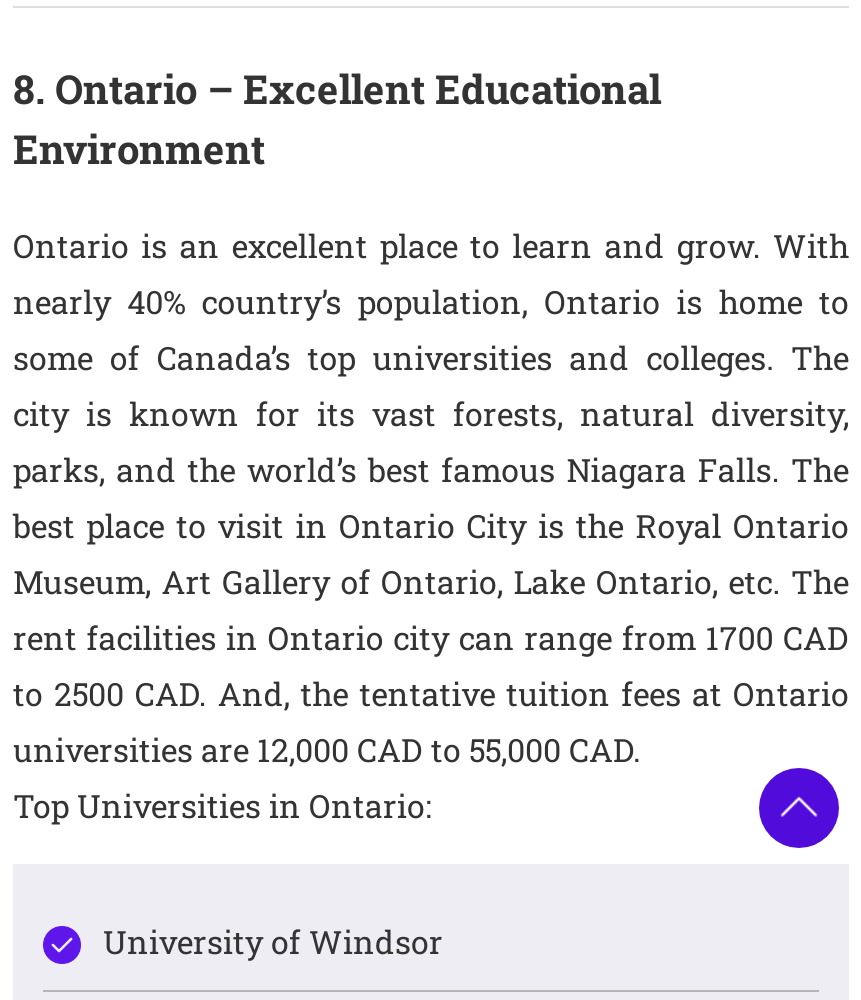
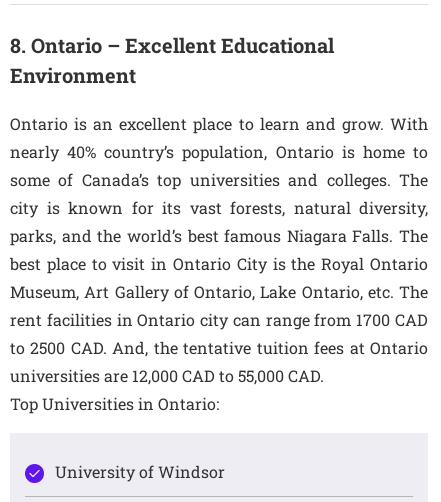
- [image]
